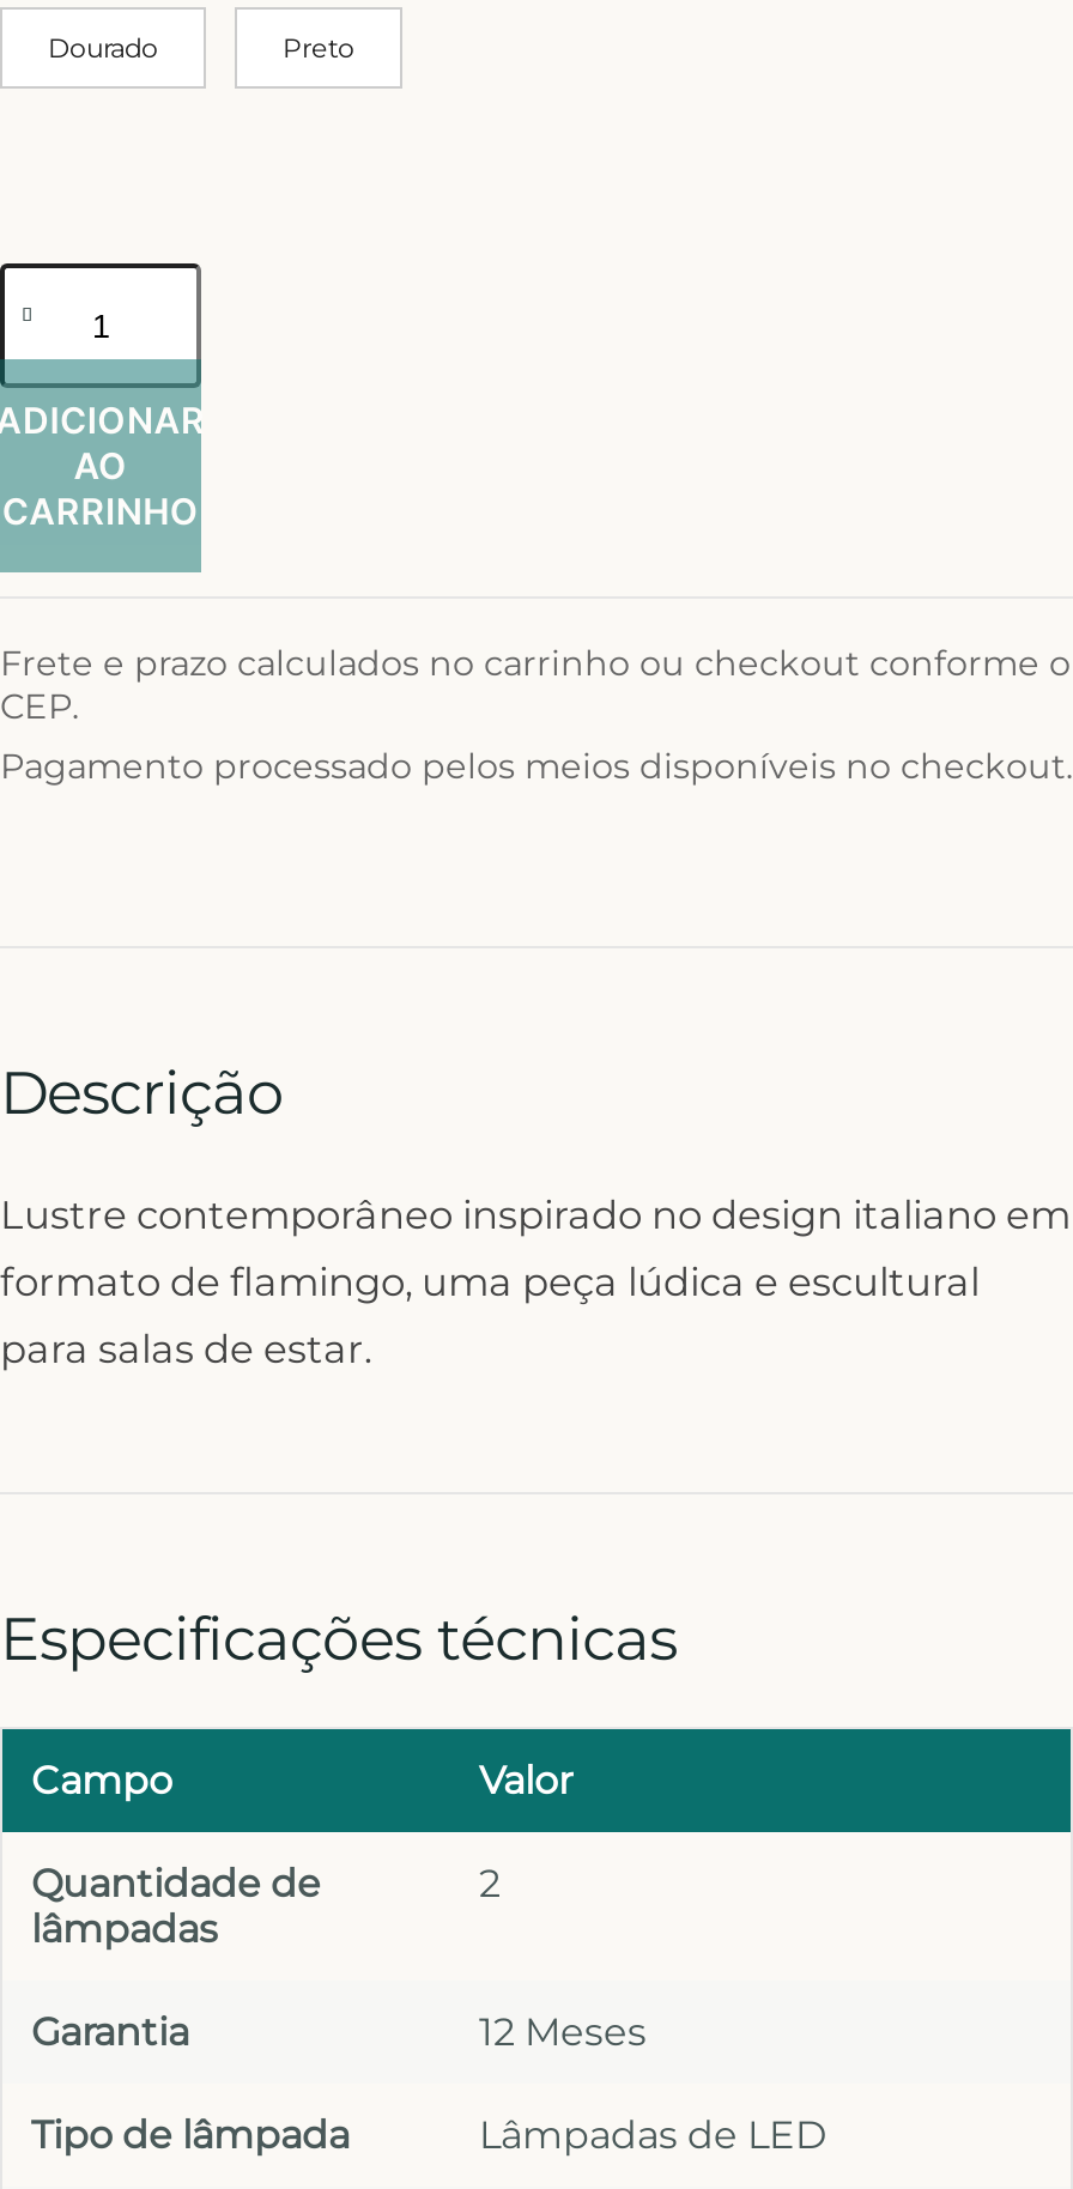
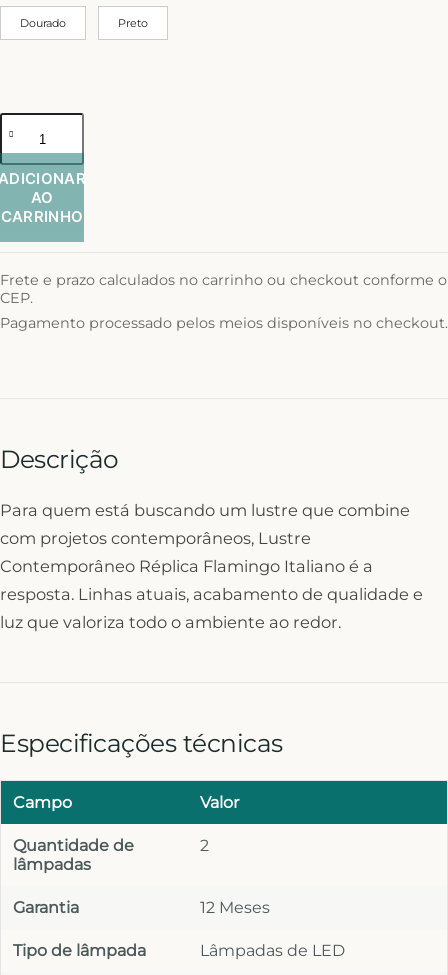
- Lustre contemporâneo inspirado no design italiano em
- formato de flamingo, uma peça lúdica e escultural
- para salas de estar.
+ Para quem está buscando um lustre que combine
+ com projetos contemporâneos, Lustre
+ Contemporâneo Réplica Flamingo Italiano é a
+ resposta. Linhas atuais, acabamento de qualidade e
+ luz que valoriza todo o ambiente ao redor.
